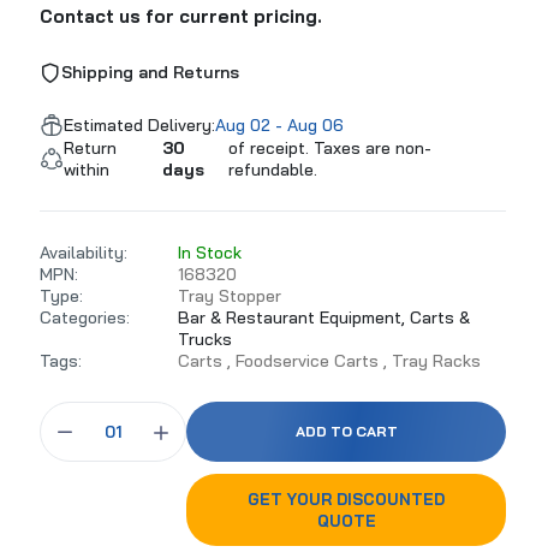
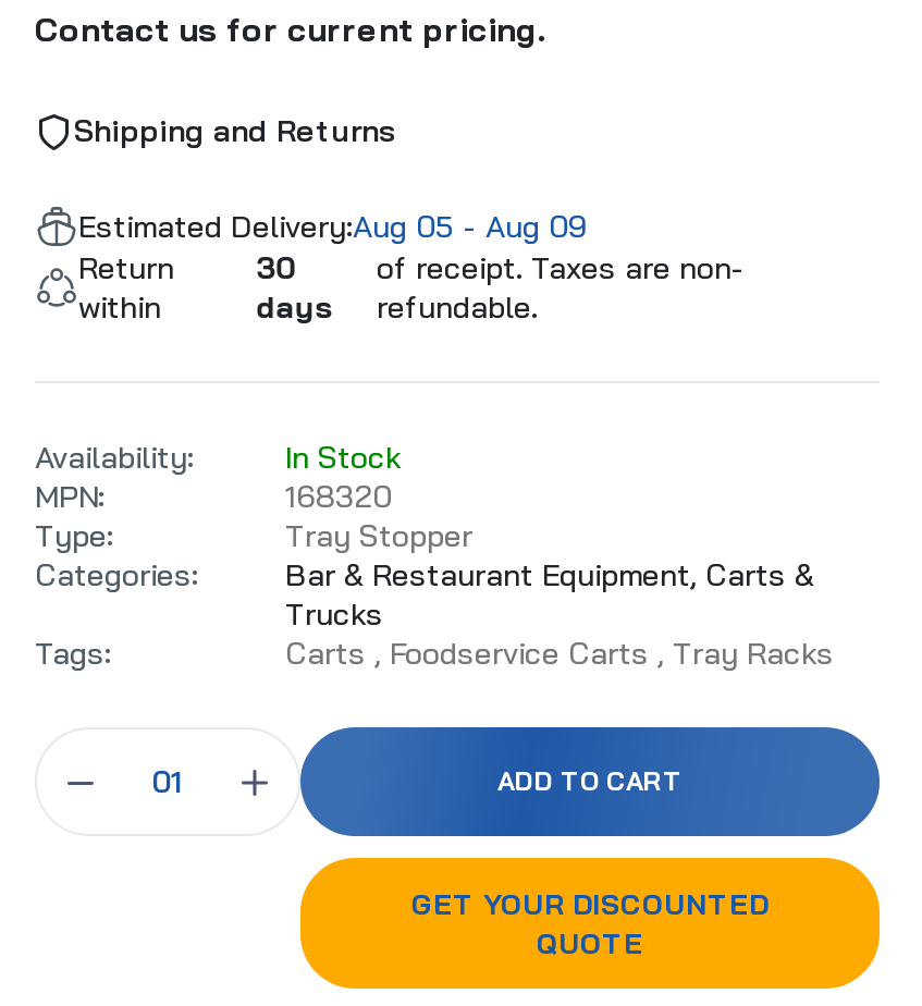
- Estimated Delivery:Aug 02 - Aug 06
+ Estimated Delivery:Aug 05 - Aug 09
